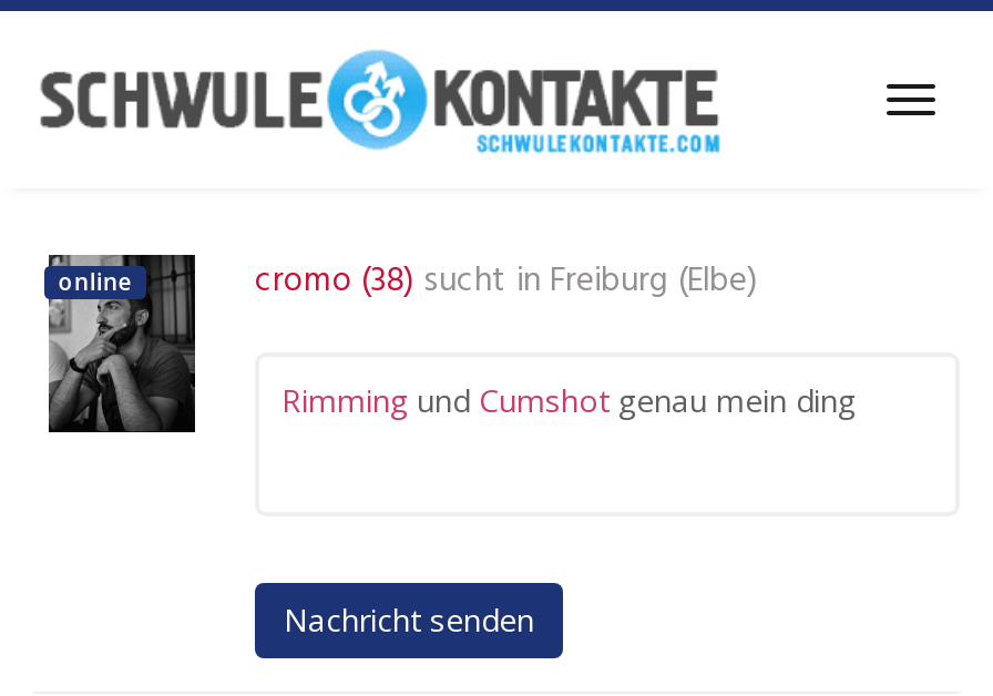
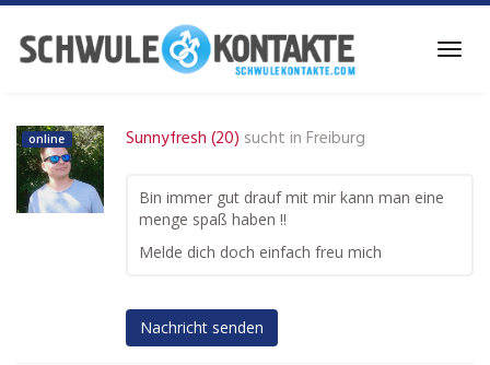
- [image]
- cromo (38) sucht in Freiburg (Elbe)
- Rimming und Cumshot genau mein ding
+ [image]
+ Sunnyfresh (20) sucht in Freiburg
+ Bin immer gut drauf mit mir kann man eine
+ menge spaß haben !!
+ Melde dich doch einfach freu mich
